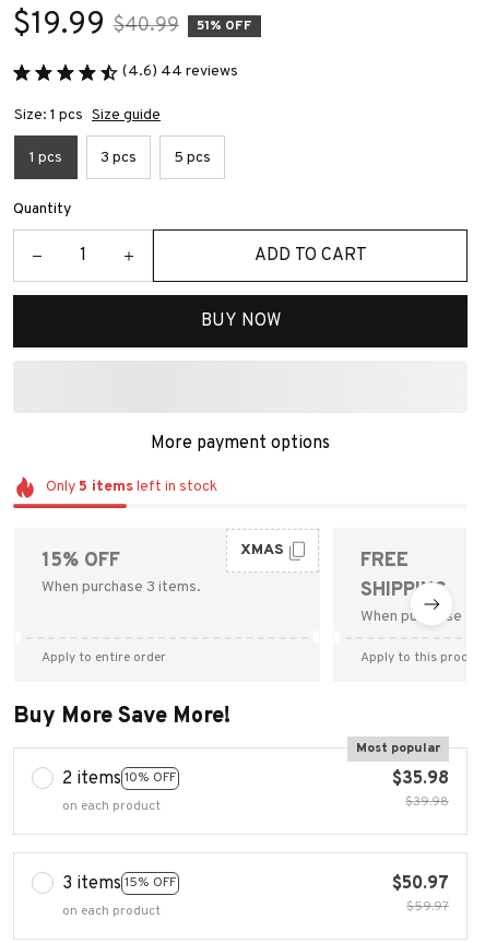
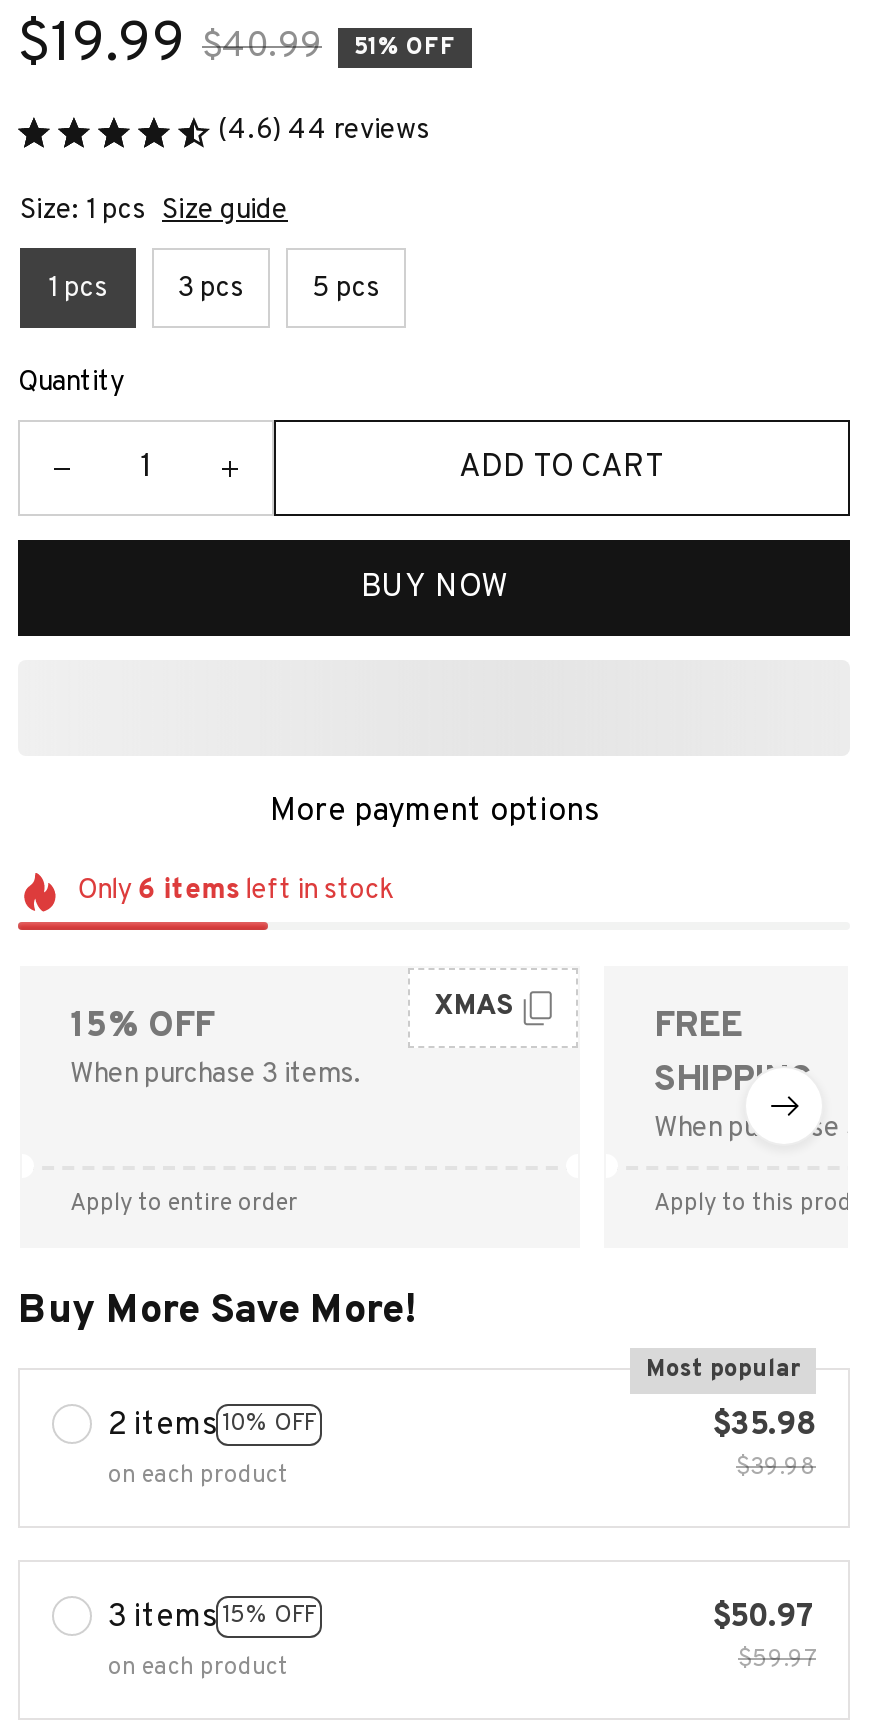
- Only 5 items left in stock
+ Only 6 items left in stock
